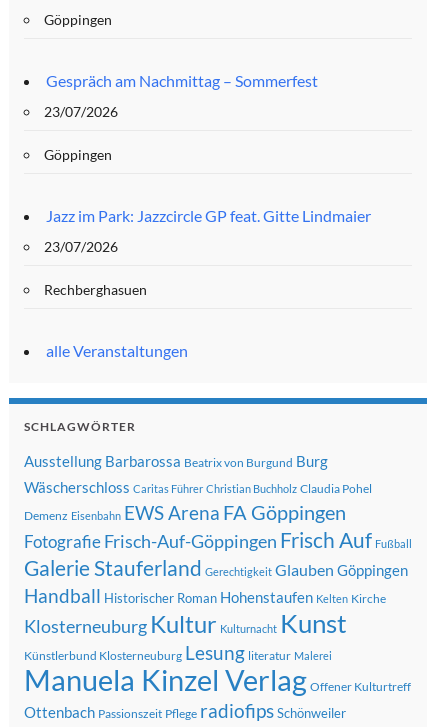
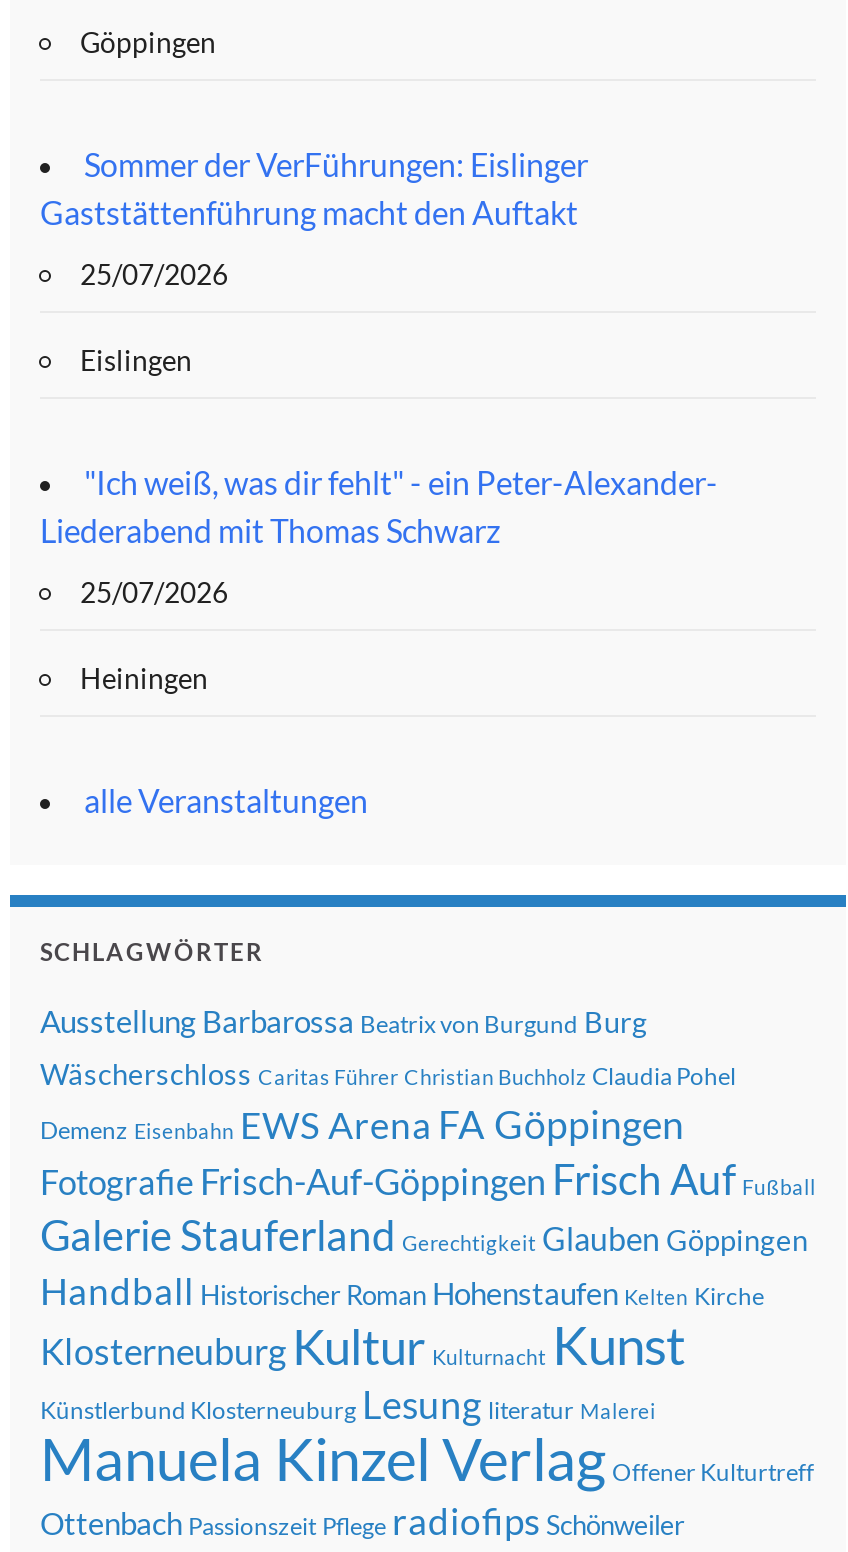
- Gespräch am Nachmittag – Sommerfest
+ Sommer der VerFührungen: Eislinger
+ Gaststättenführung macht den Auftakt

- 23/07/2026
+ 25/07/2026

- Göppingen
+ Eislingen

- Jazz im Park: Jazzcircle GP feat. Gitte Lindmaier
+ "Ich weiß, was dir fehlt" - ein Peter-Alexander-
+ Liederabend mit Thomas Schwarz

- 23/07/2026
+ 25/07/2026

- Rechberghasuen
+ Heiningen
